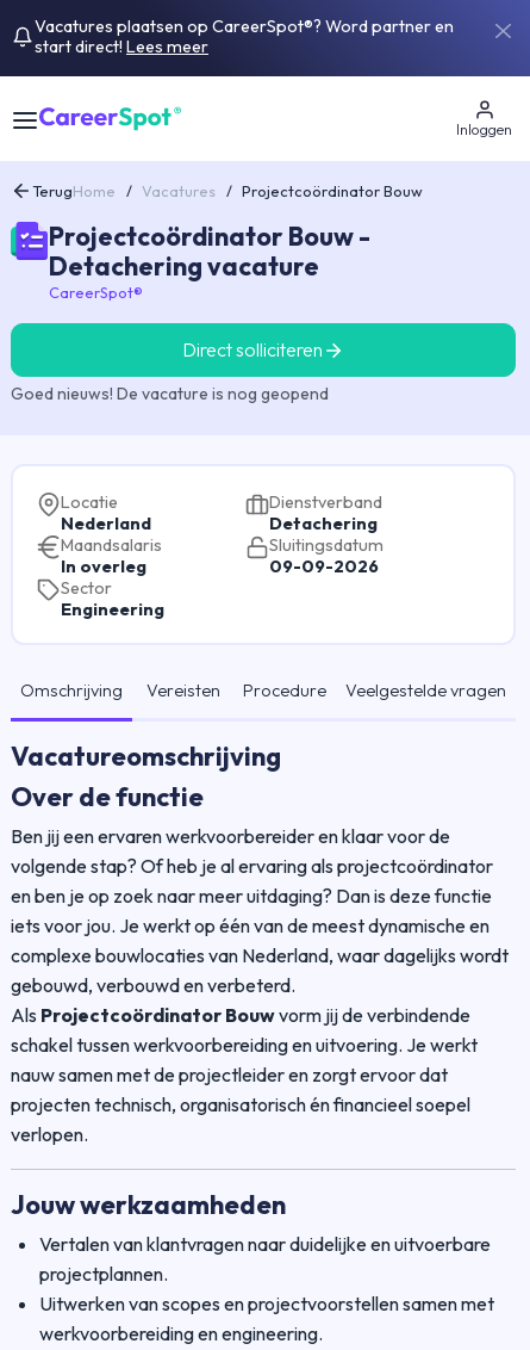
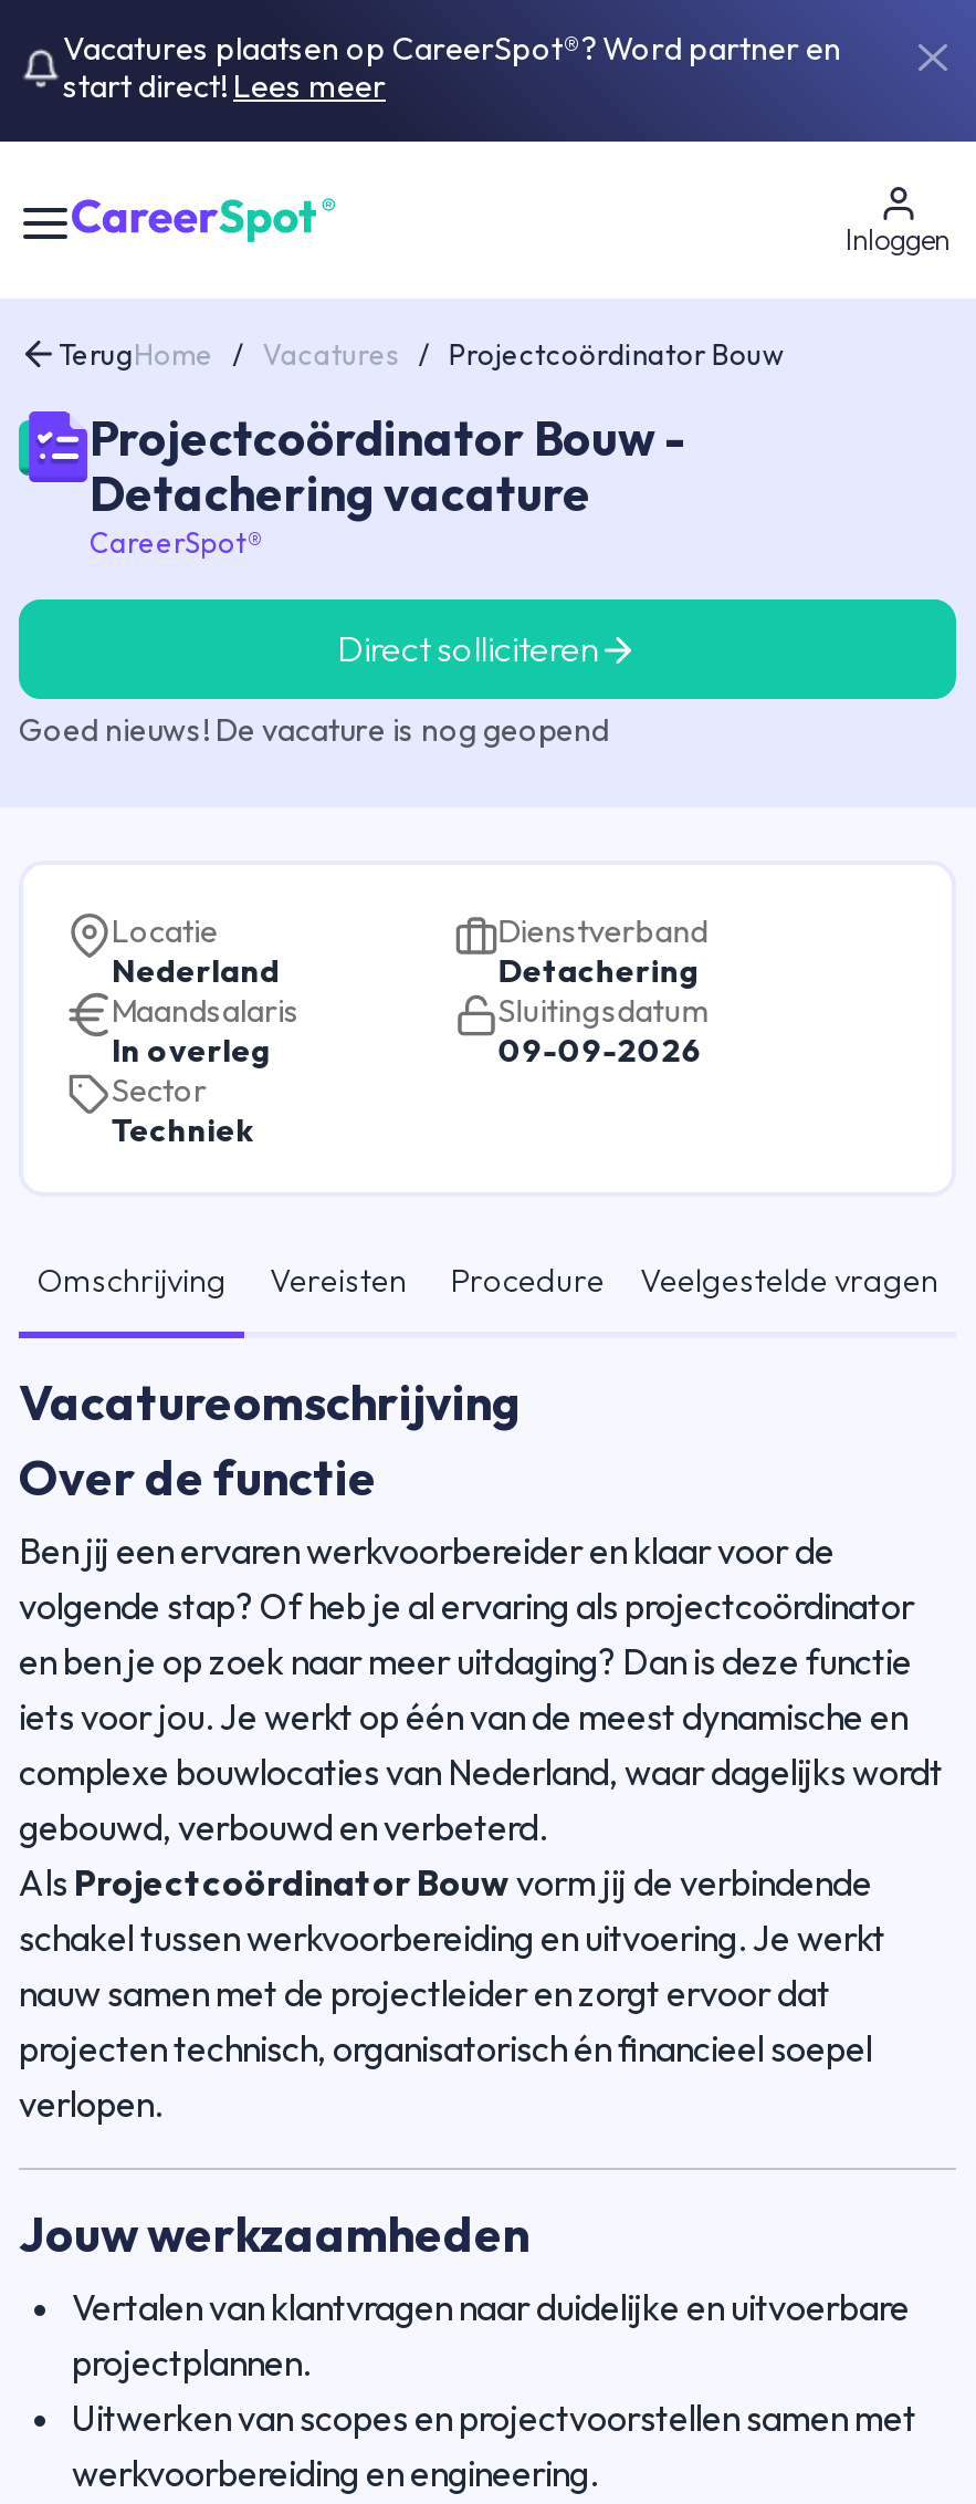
- Engineering
+ Techniek
